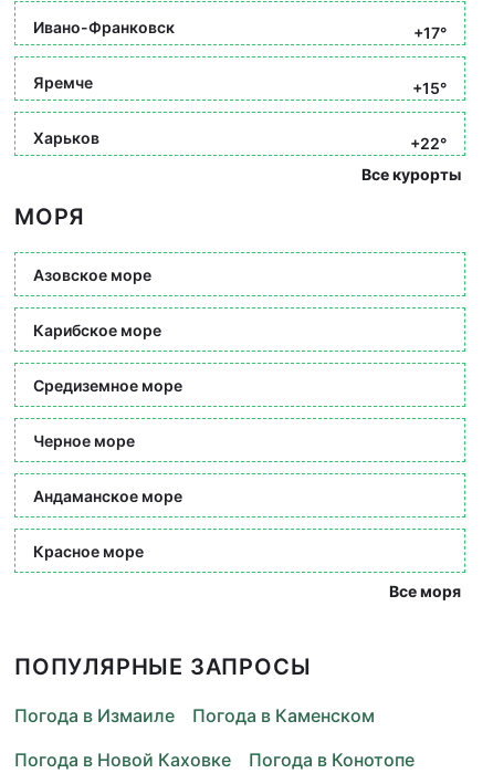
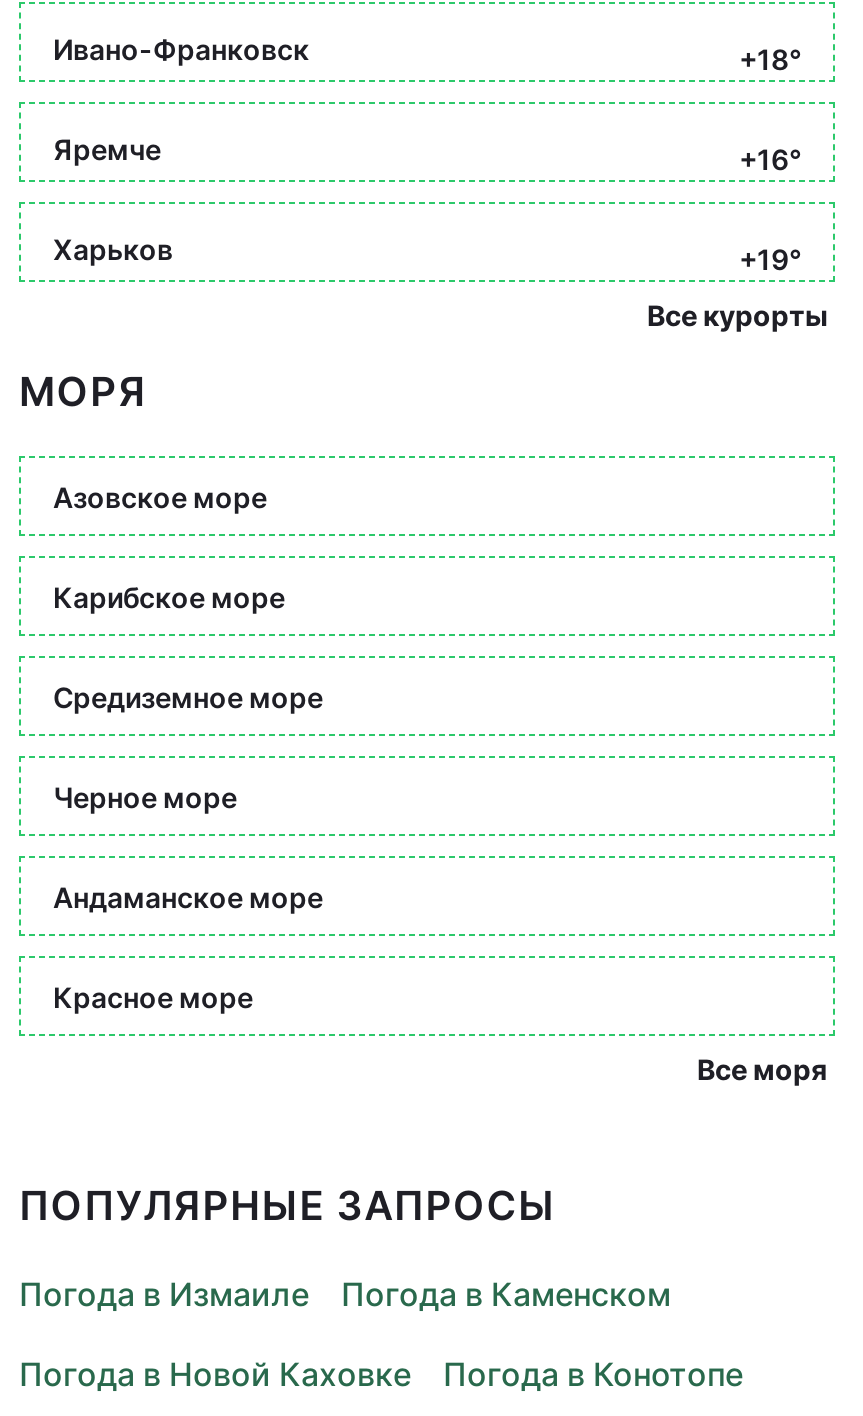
- +17°
+ +18°

- +15°
+ +16°

- +22°
+ +19°
